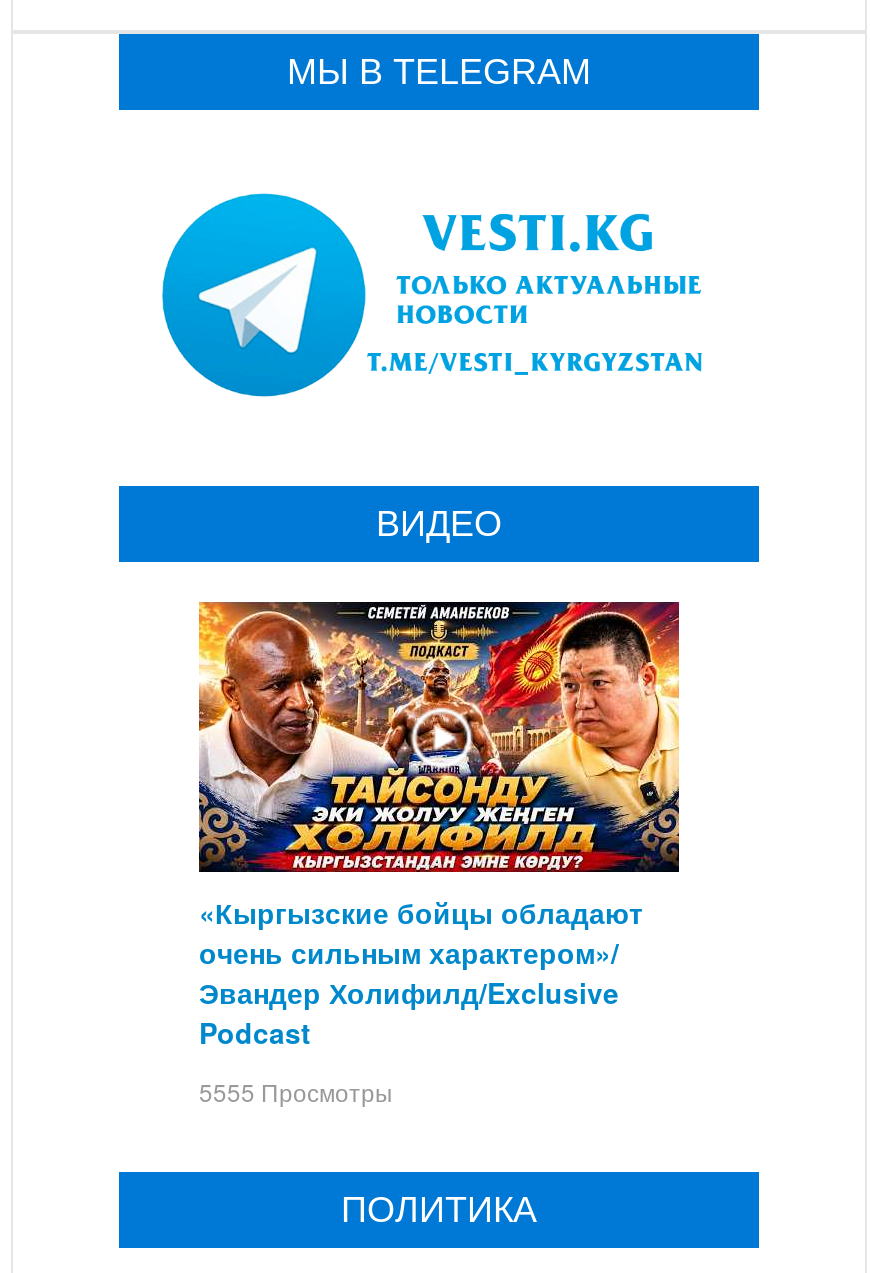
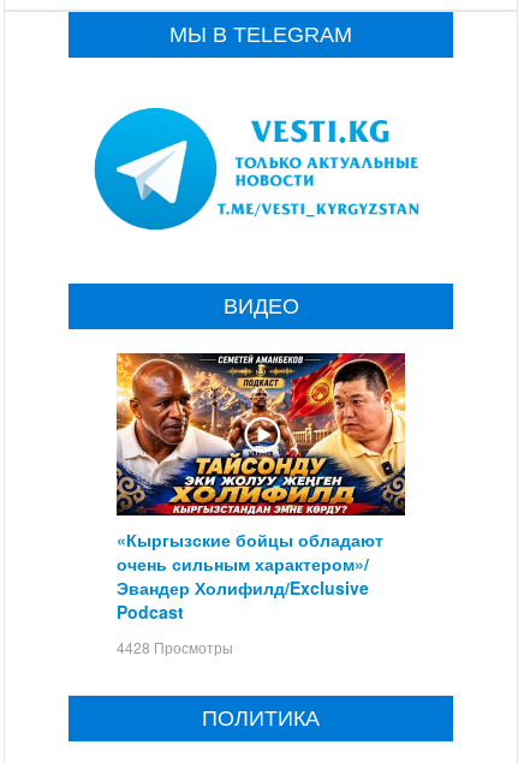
- 5555 Просмотры
+ 4428 Просмотры
